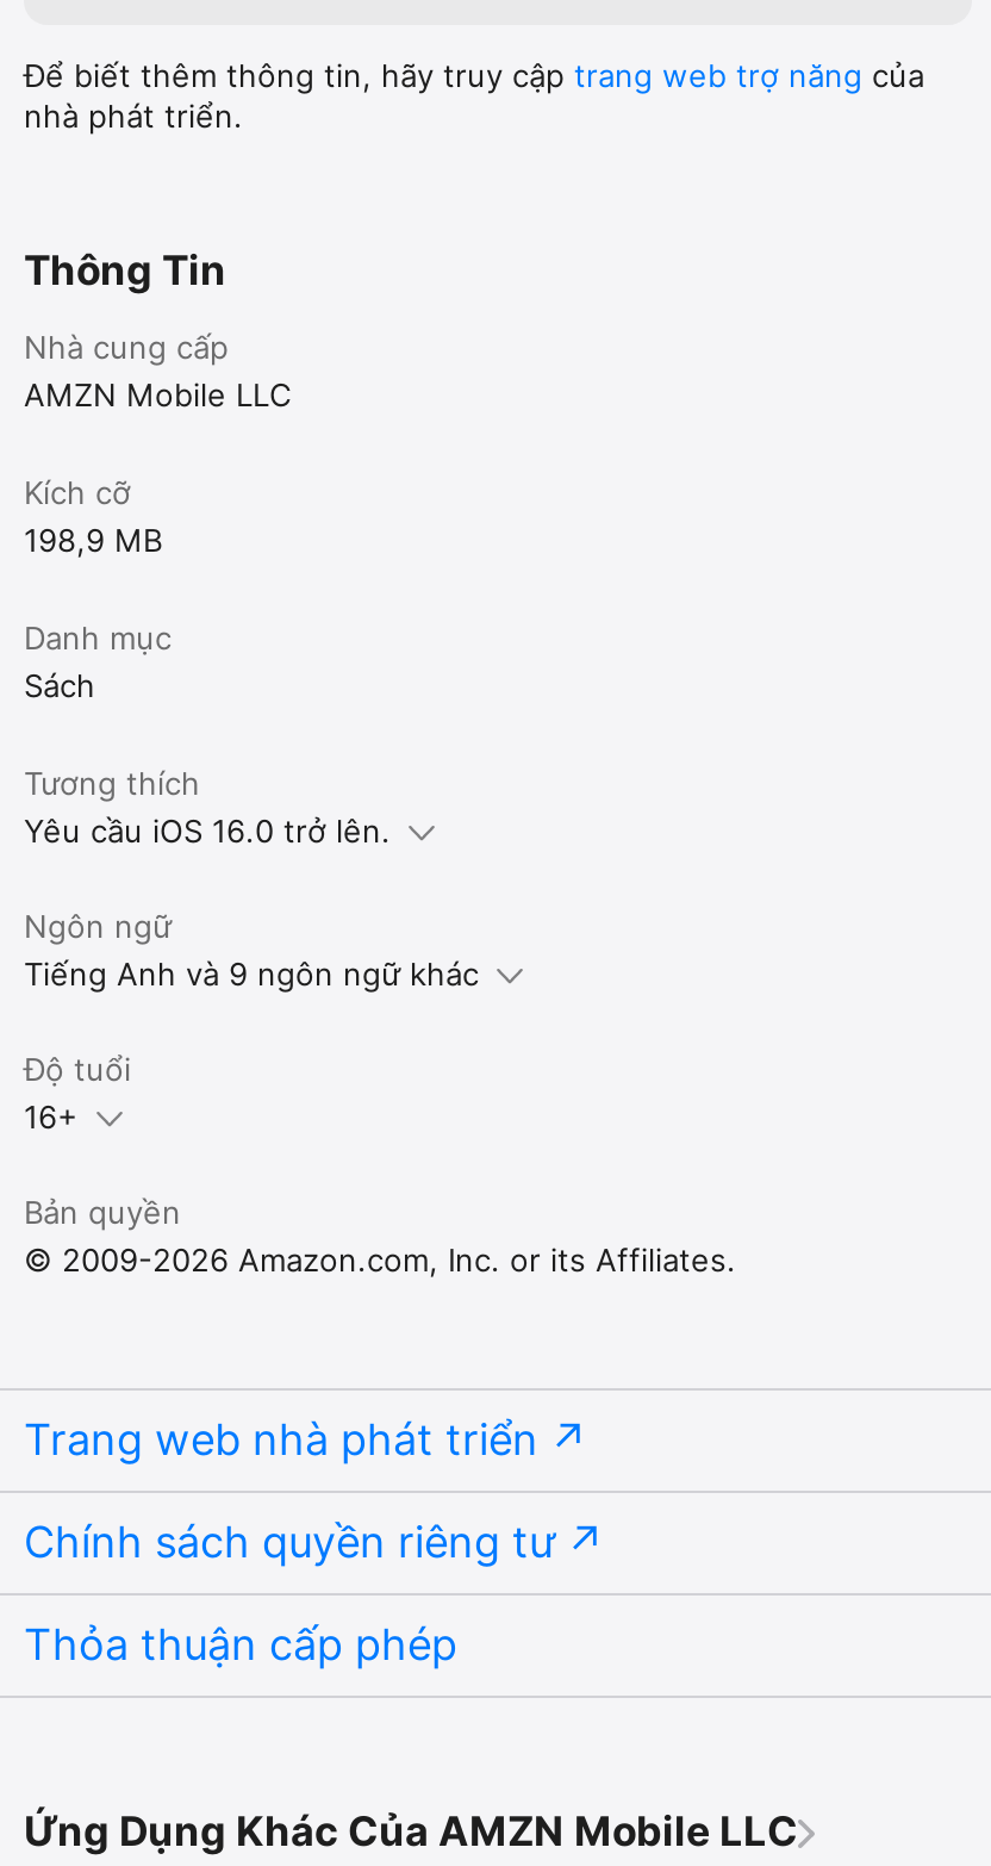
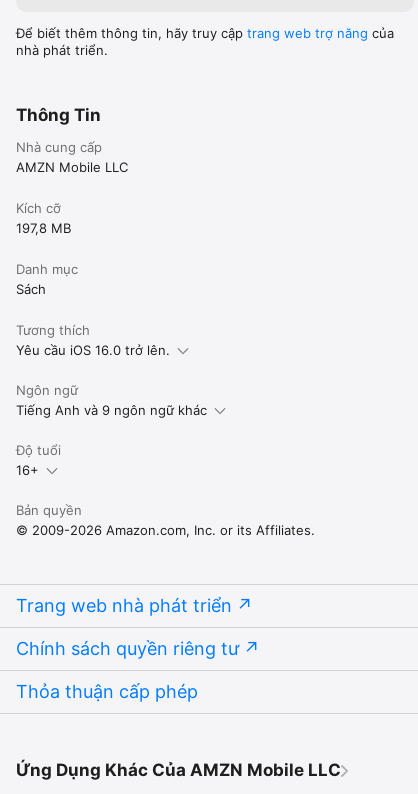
- 198,9 MB
+ 197,8 MB
